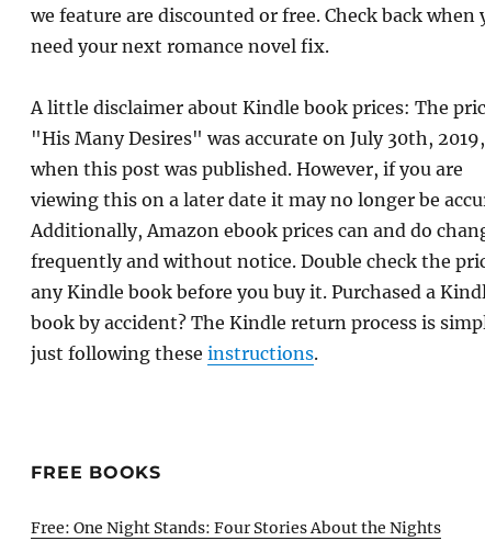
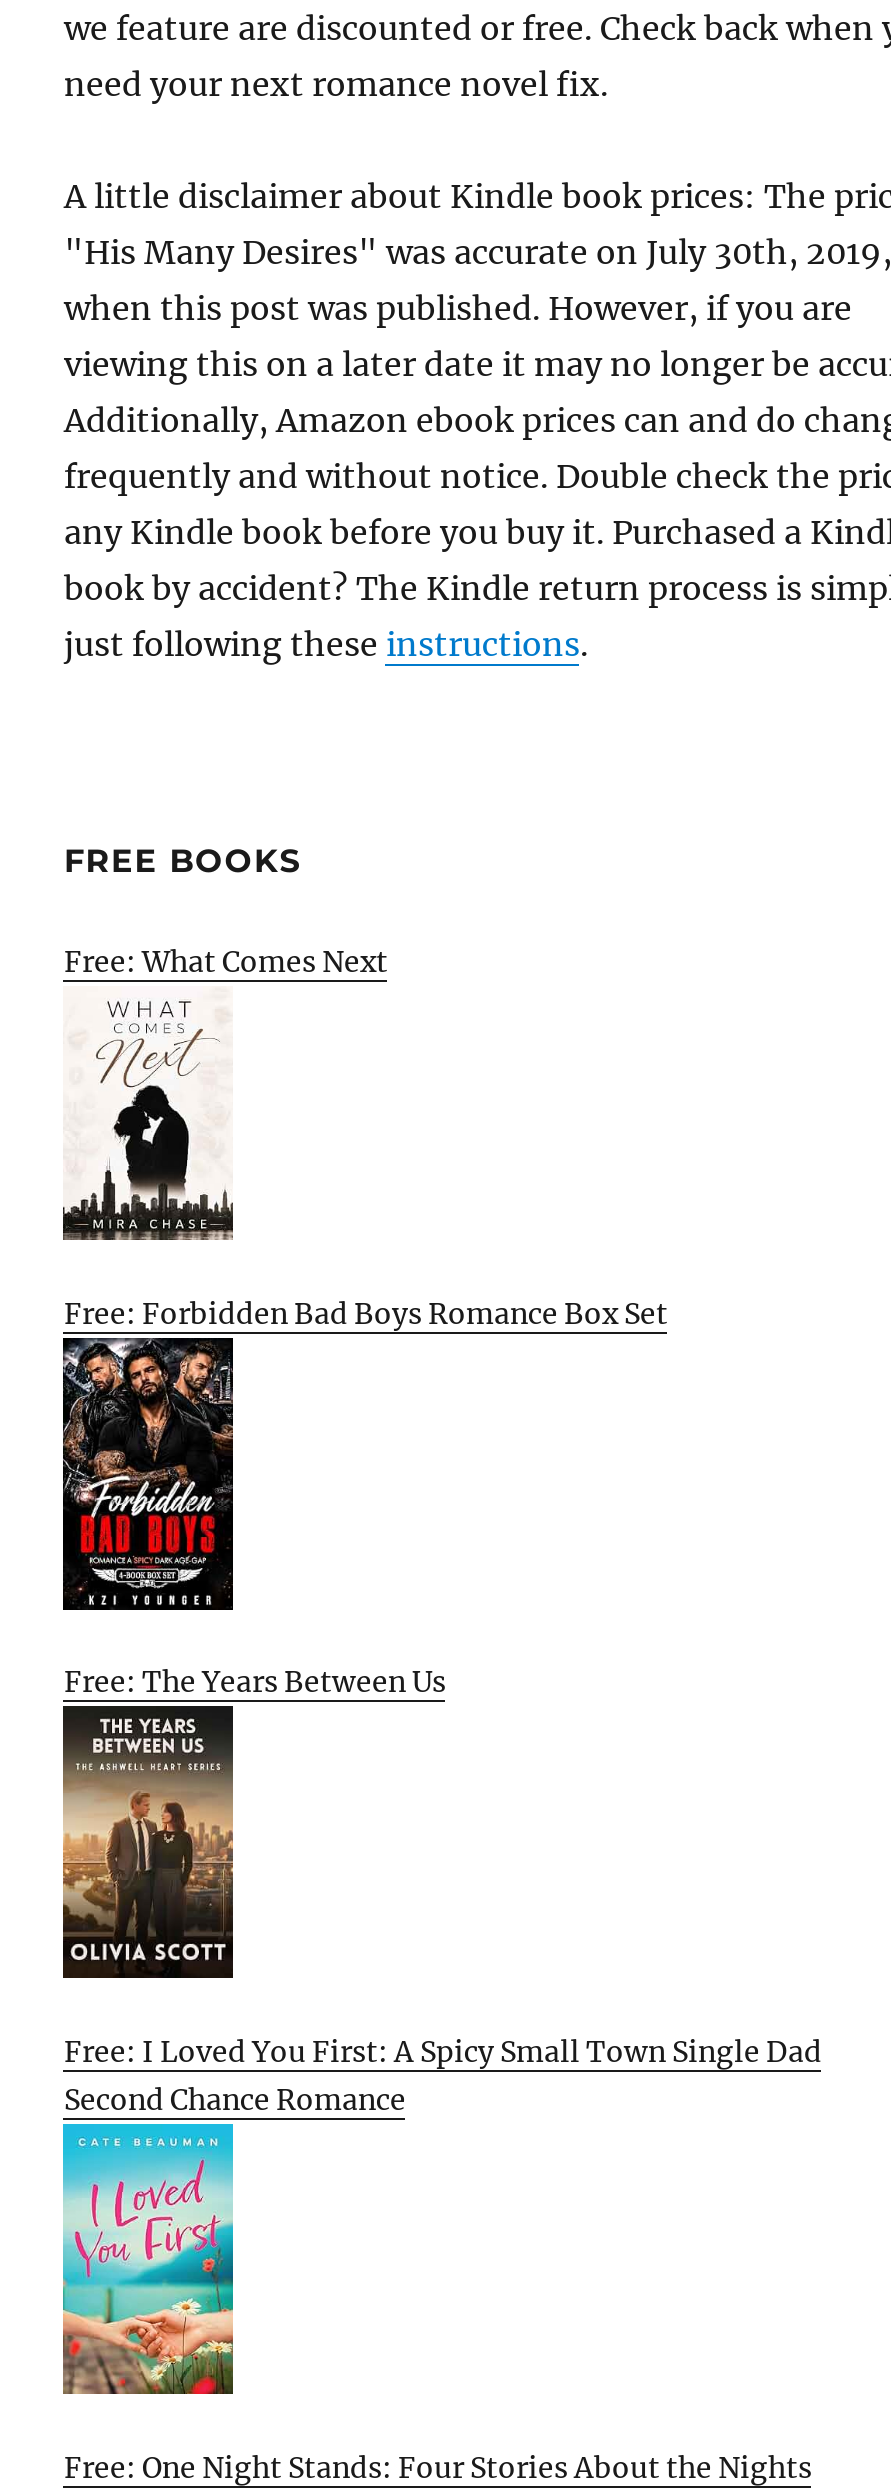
+ [image]
+ Free: Forbidden Bad Boys Romance Box Set

+ [image]
+ Free: The Years Between Us

+ [image]
+ Free: I Loved You First: A Spicy Small Town Single Dad
+ Second Chance Romance

+ [image]

+ Free: What Comes Next
